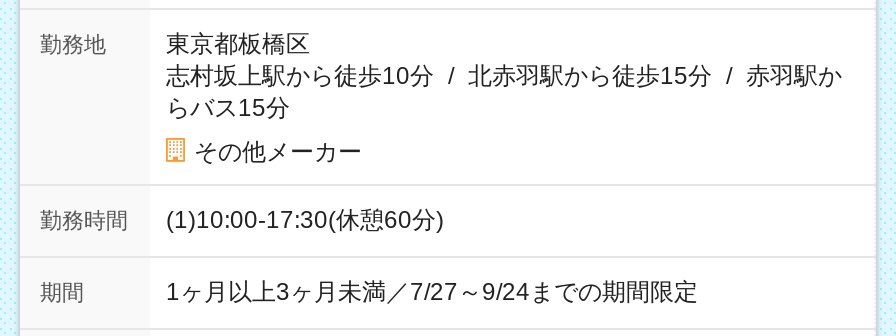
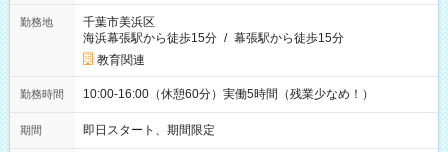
- 東京都板橋区
- 志村坂上駅から徒歩10分 / 北赤羽駅から徒歩15分 / 赤羽駅か
- らバス15分
+ 千葉市美浜区
+ 海浜幕張駅から徒歩15分 / 幕張駅から徒歩15分

- その他メーカー
+ 教育関連

- (1)10:00-17:30(休憩60分)
+ 10:00-16:00（休憩60分）実働5時間（残業少なめ！）

- 1ヶ月以上3ヶ月未満／7/27～9/24までの期間限定
+ 即日スタート、期間限定
